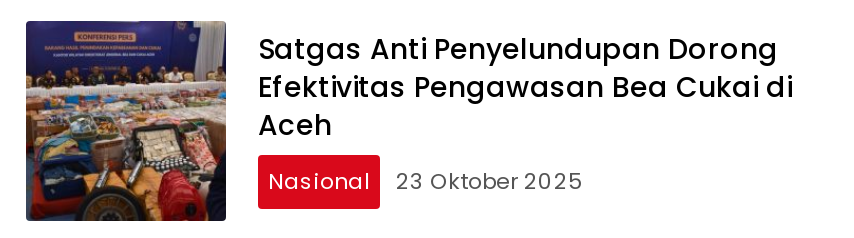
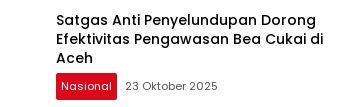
- [image]
